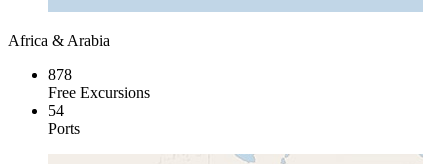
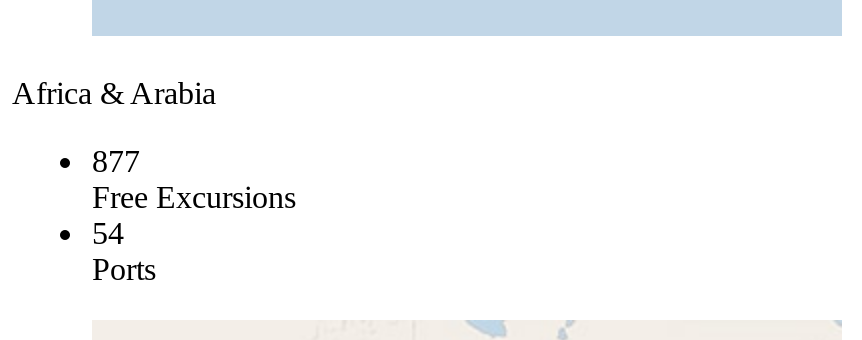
- 878
+ 877
